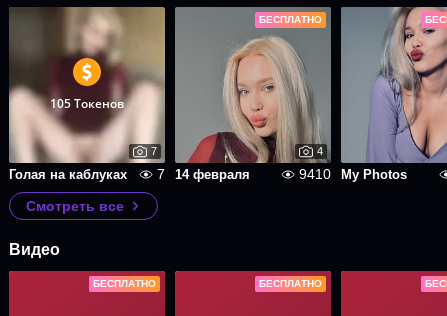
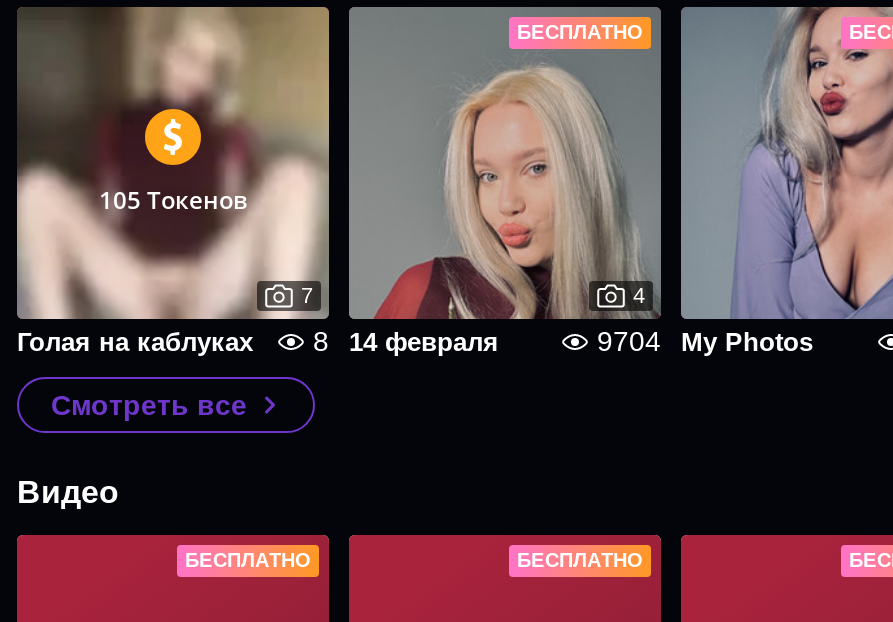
- Голая на каблукаx 7 14 февраля
+ Голая на каблукаx 8 14 февраля

- 9410 My Photos
+ 9704 My Photos
